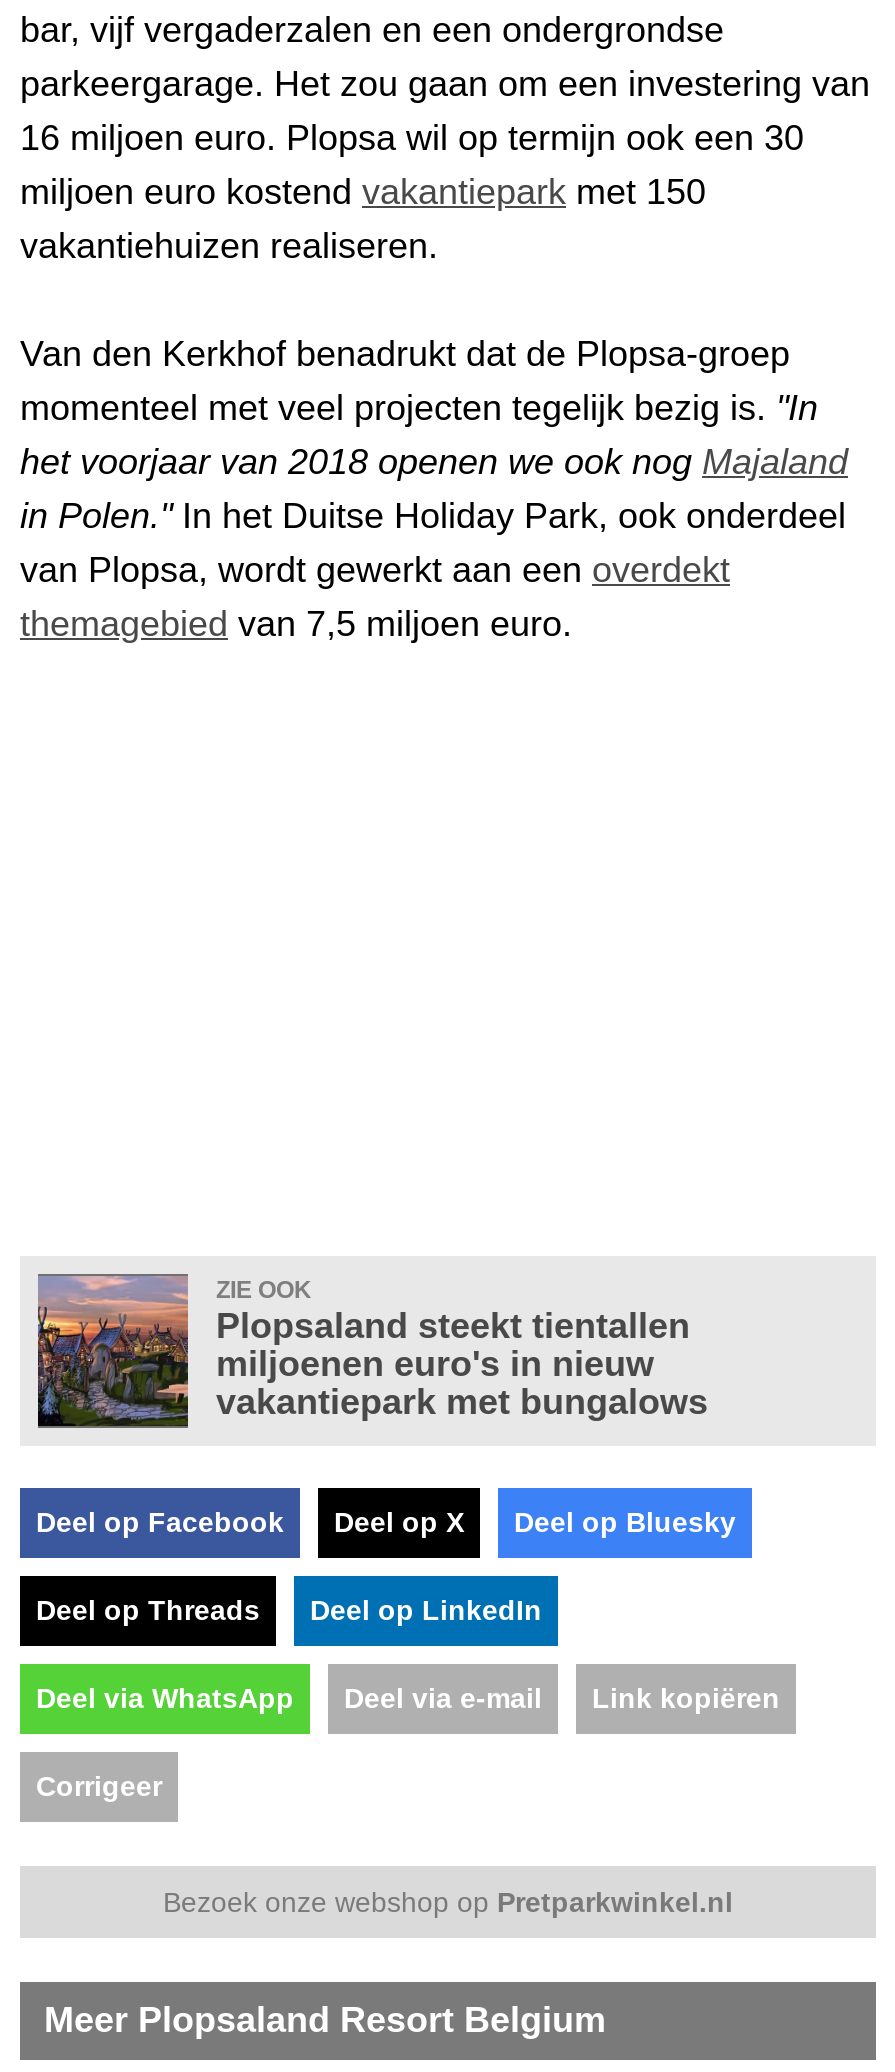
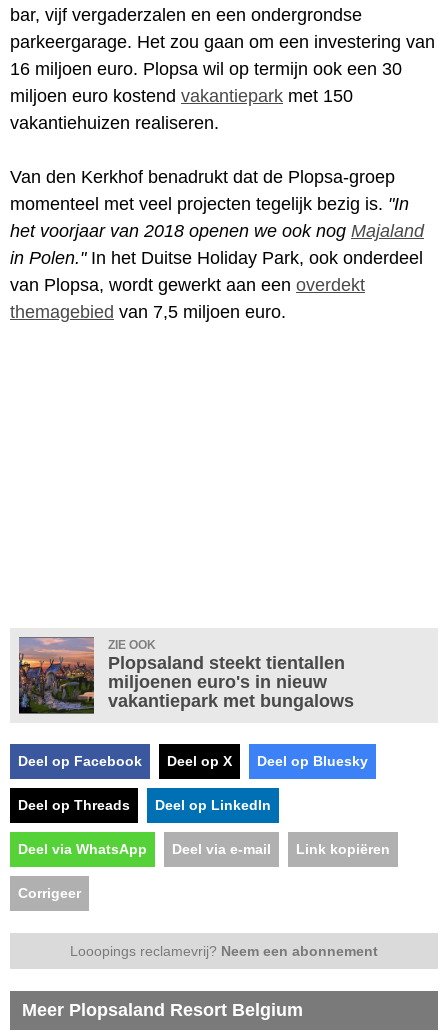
- Bezoek onze webshop op Pretparkwinkel.nl
+ Looopings reclamevrij? Neem een abonnement
